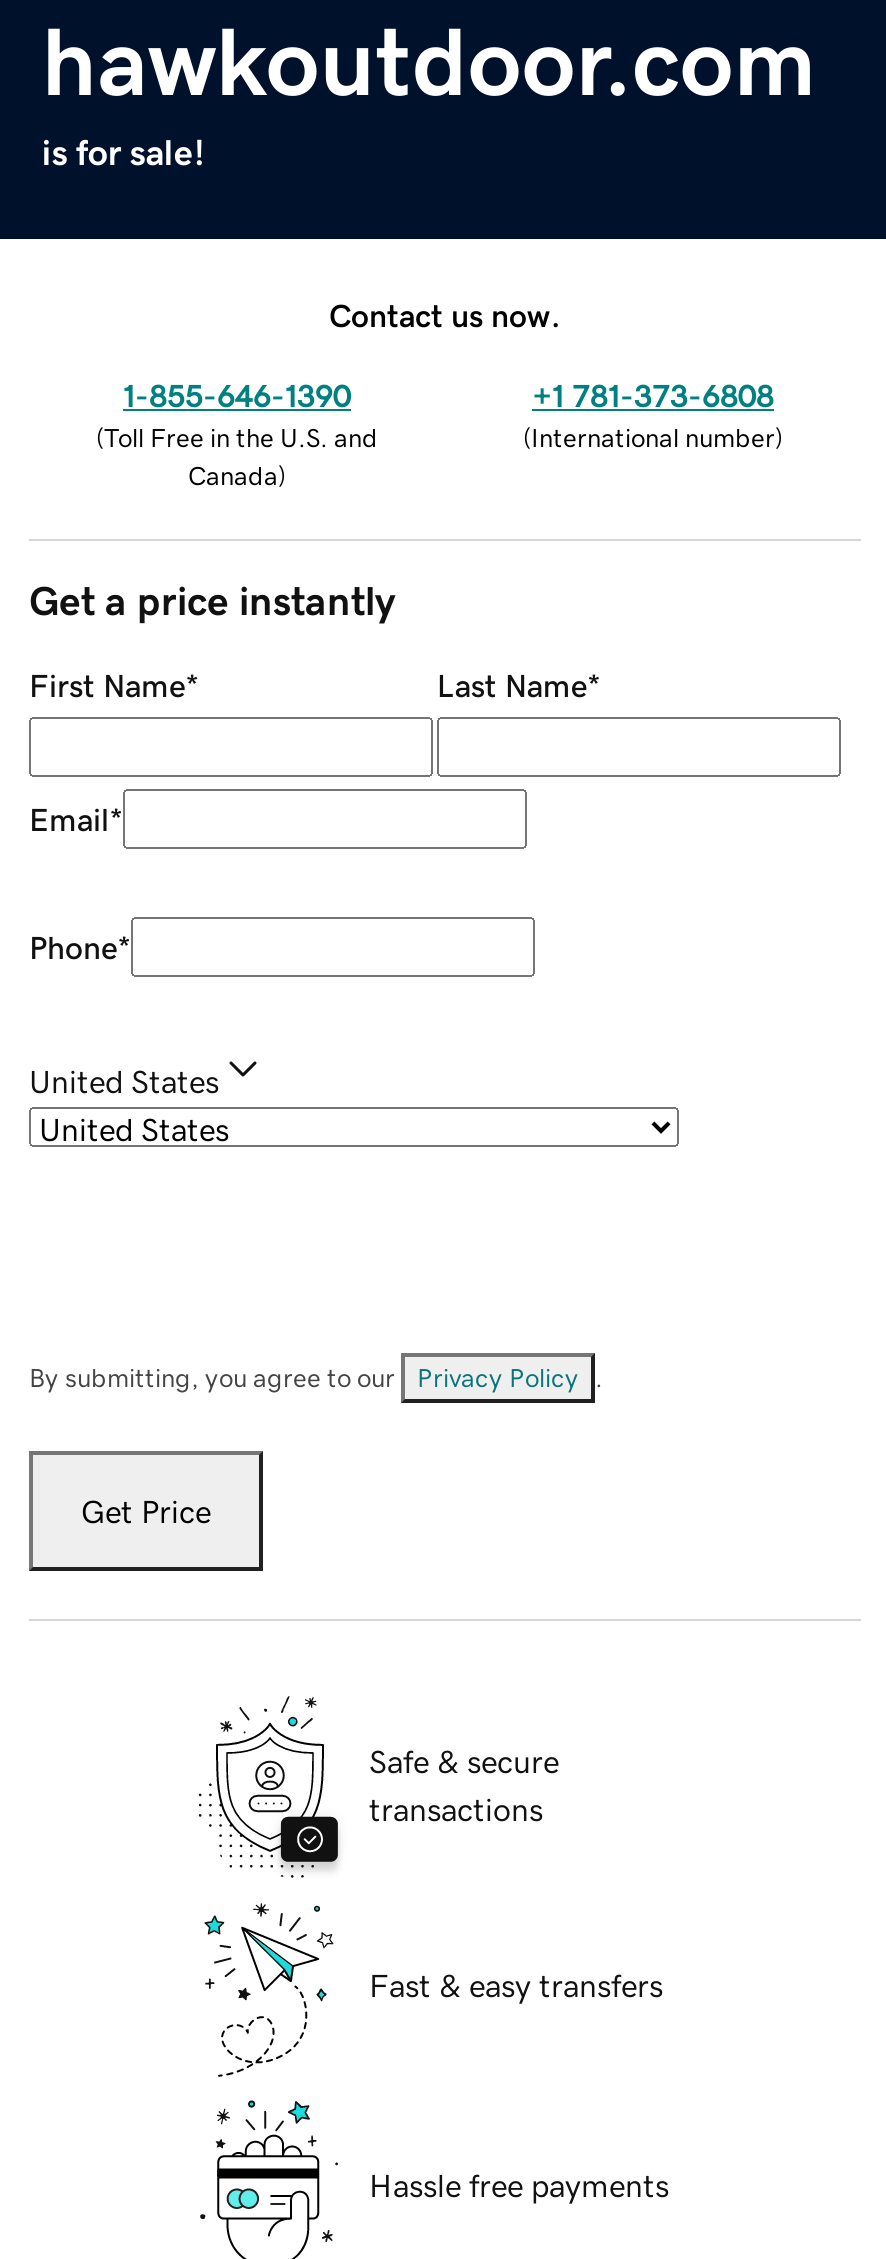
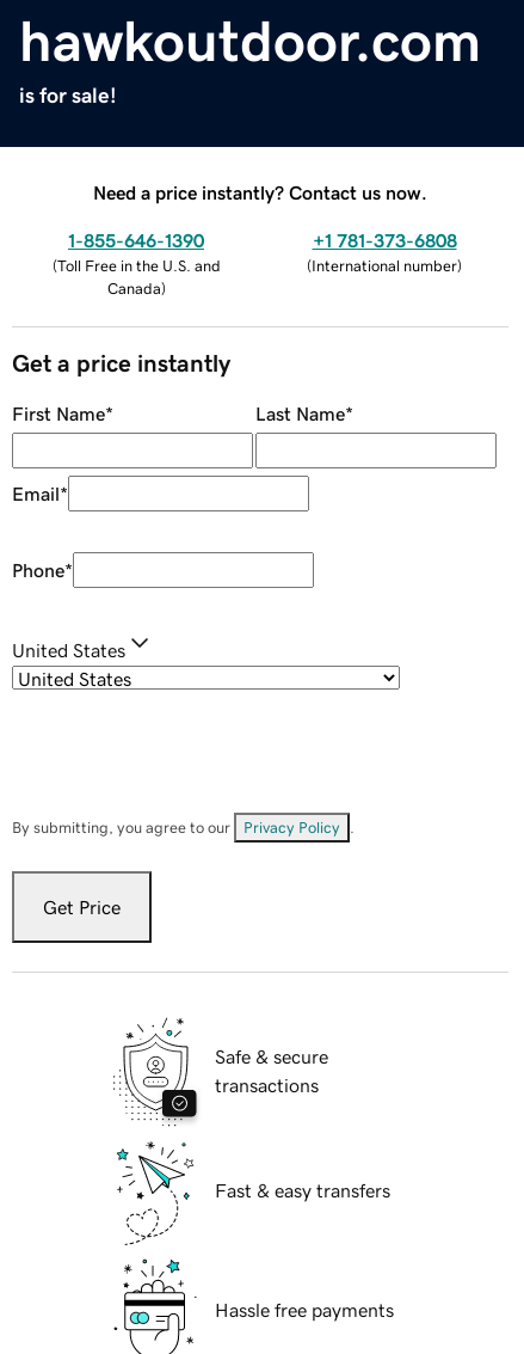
- Contact us now.
+ Need a price instantly? Contact us now.
